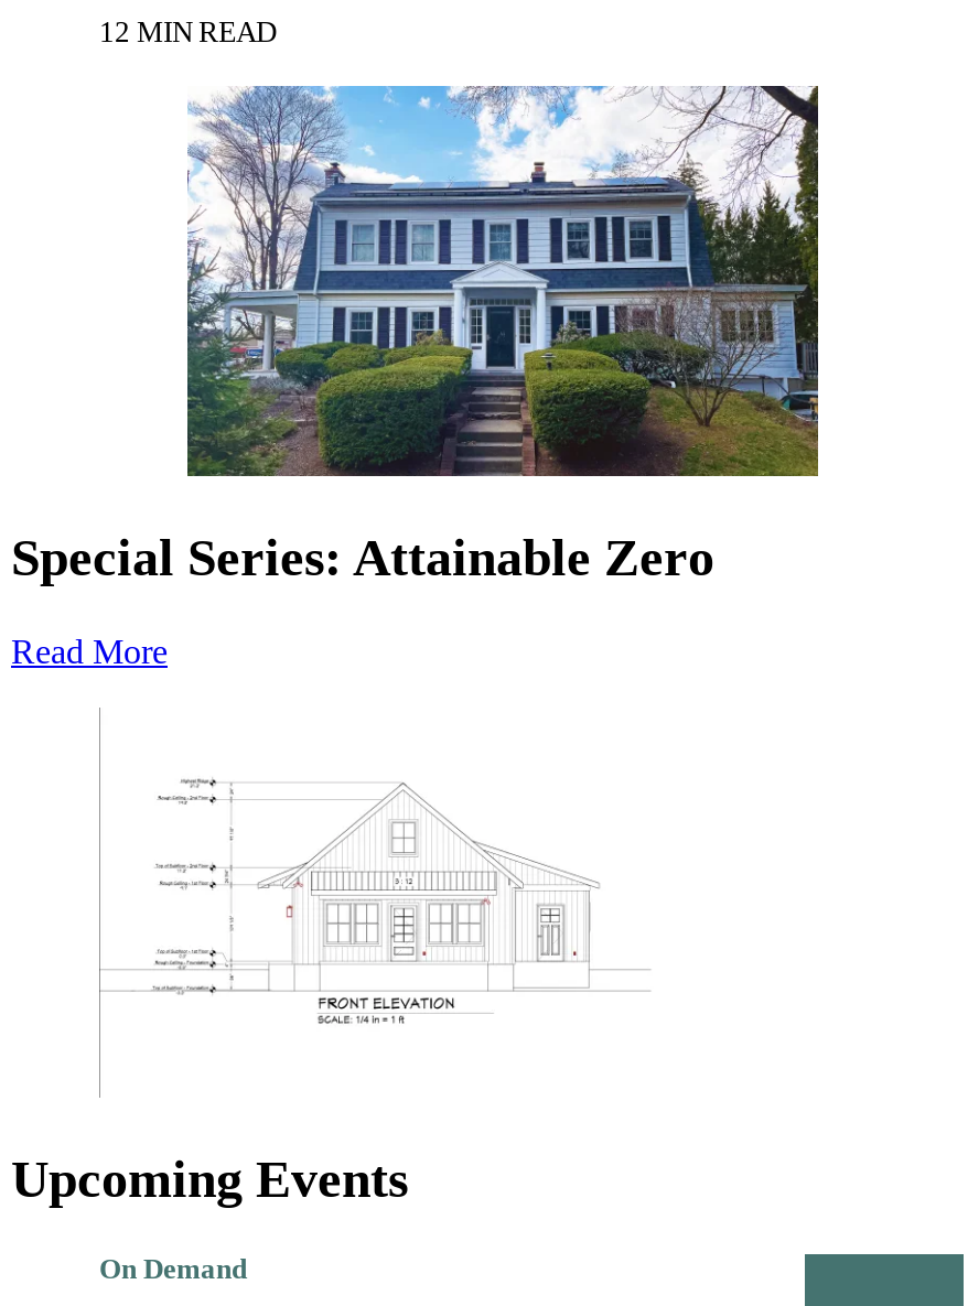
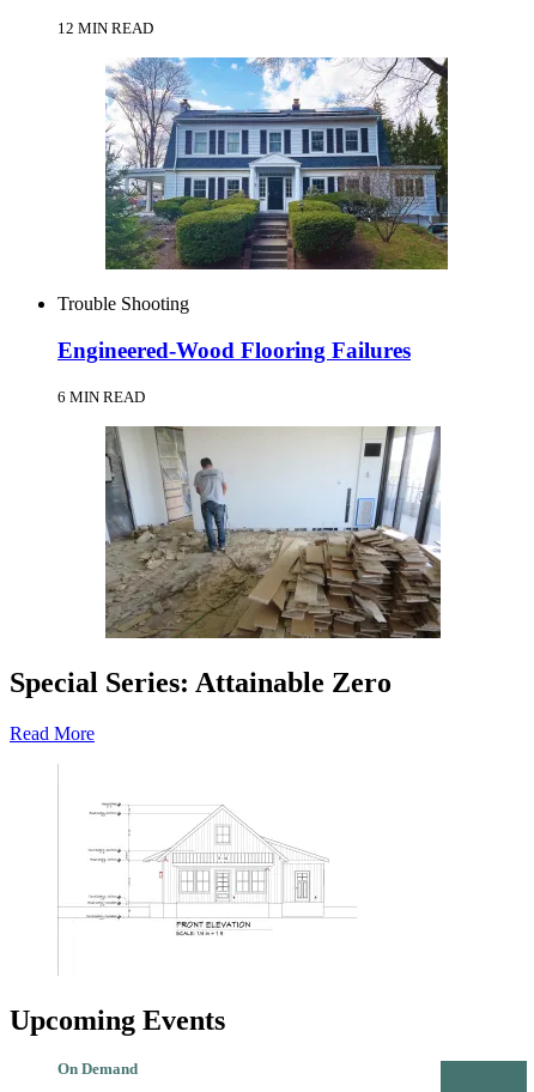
+ Trouble Shooting
+ Engineered-Wood Flooring Failures
+ 6 MIN READ

+ [image]
